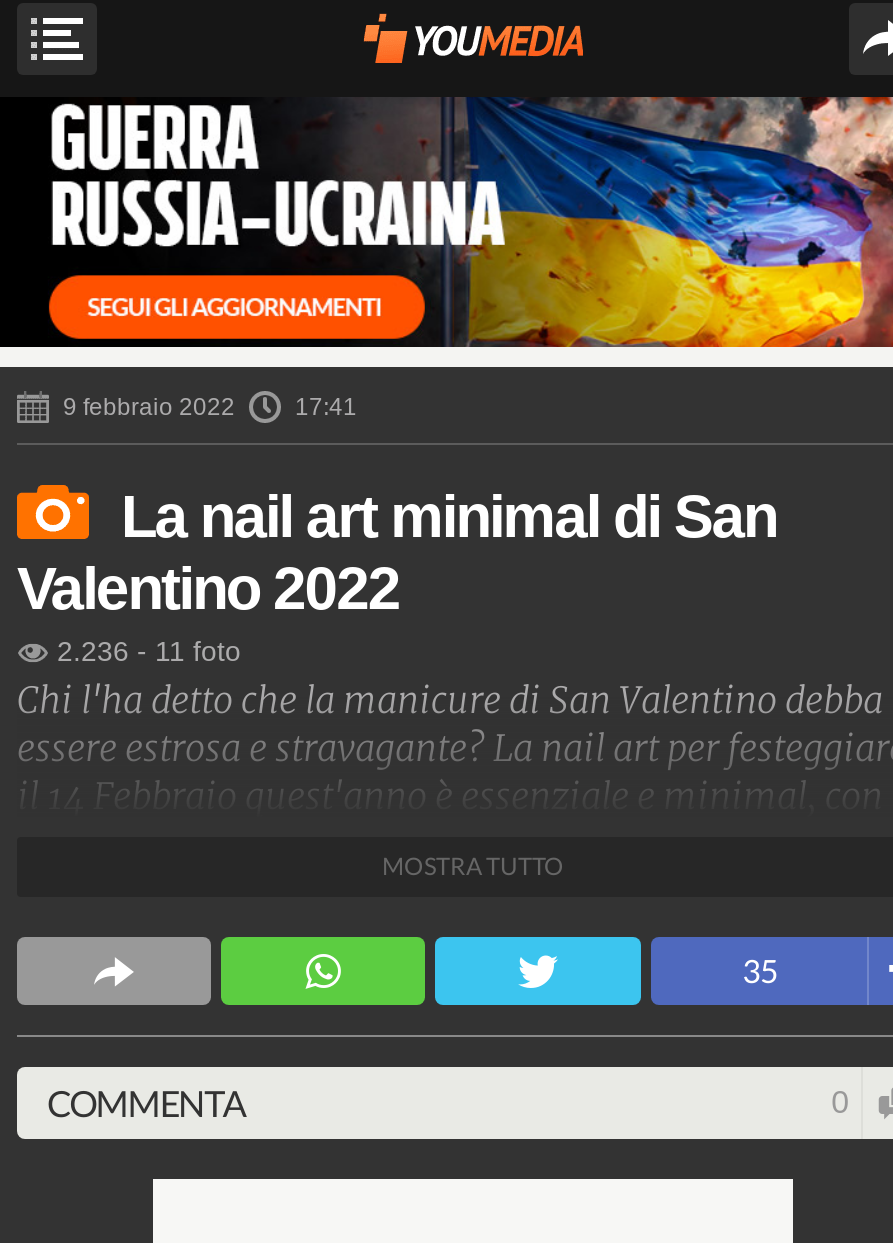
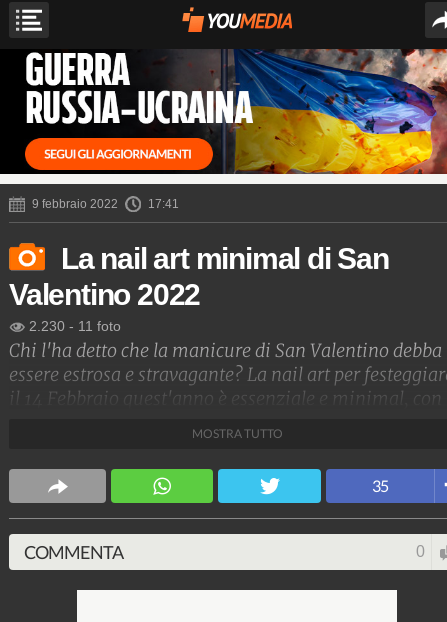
- 2.236 - 11 foto
+ 2.230 - 11 foto
